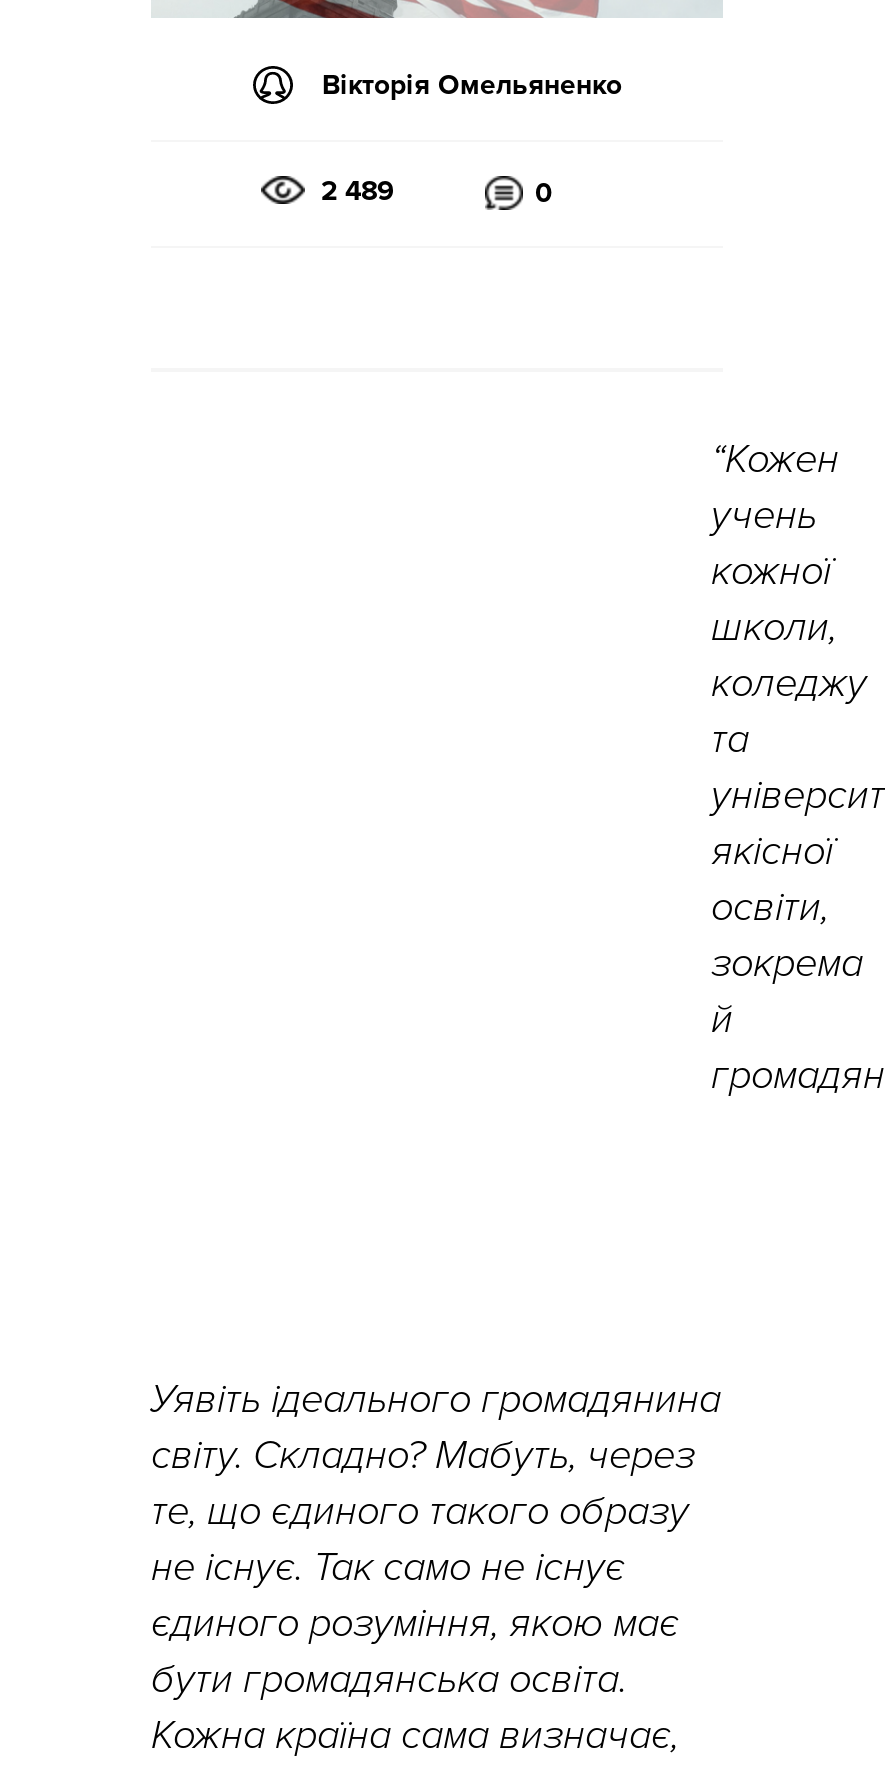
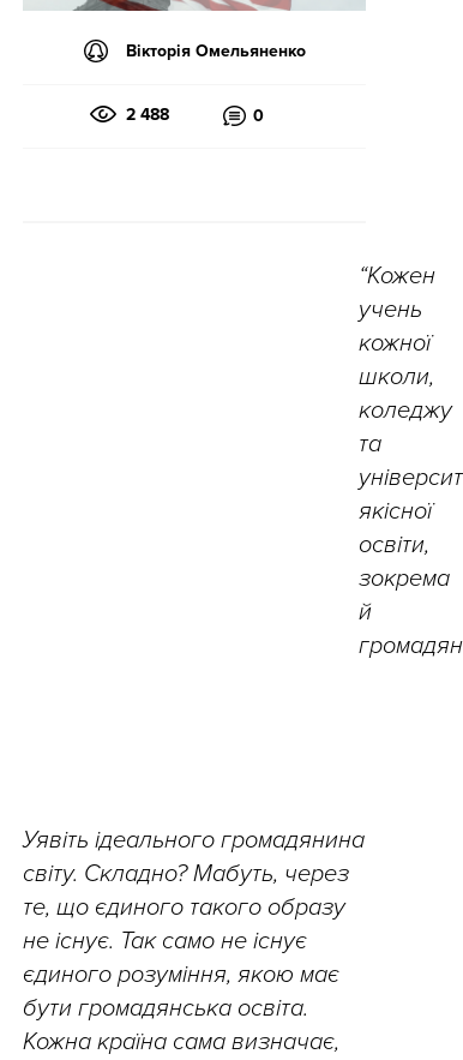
- 2 489
+ 2 488
